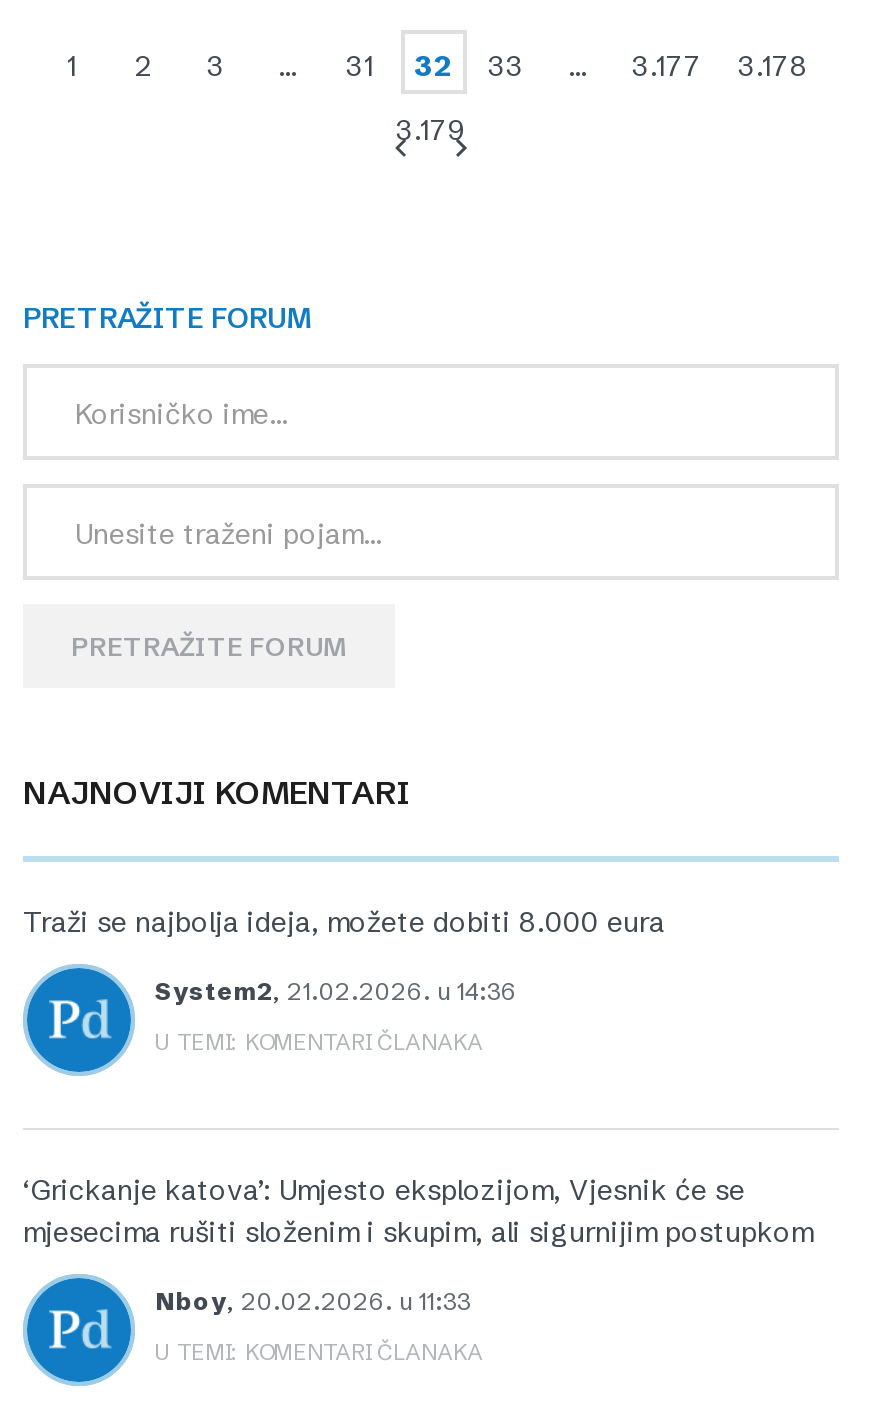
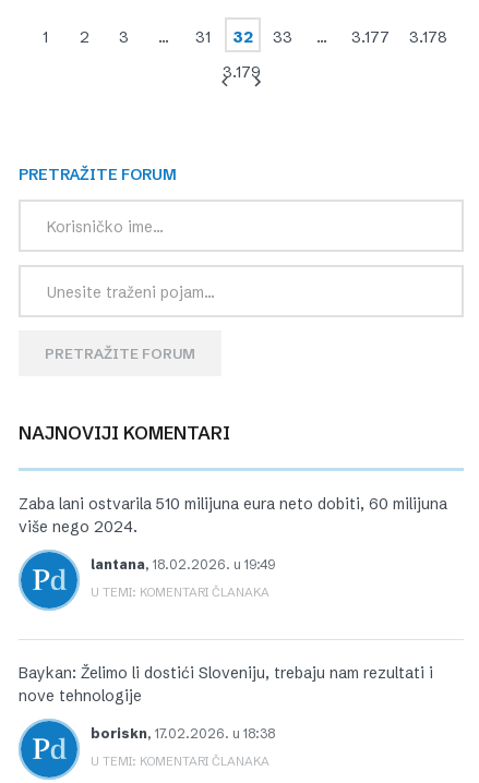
- Traži se najbolja ideja, možete dobiti 8.000 eura
+ Zaba lani ostvarila 510 milijuna eura neto dobiti, 60 milijuna
+ više nego 2024.

- System2, 21.02.2026. u 14:36
+ lantana, 18.02.2026. u 19:49

- ‘Grickanje katova’: Umjesto eksplozijom, Vjesnik će se
- mjesecima rušiti složenim i skupim, ali sigurnijim postupkom
+ Baykan: Želimo li dostići Sloveniju, trebaju nam rezultati i
+ nove tehnologije

- Nboy, 20.02.2026. u 11:33
+ boriskn, 17.02.2026. u 18:38
